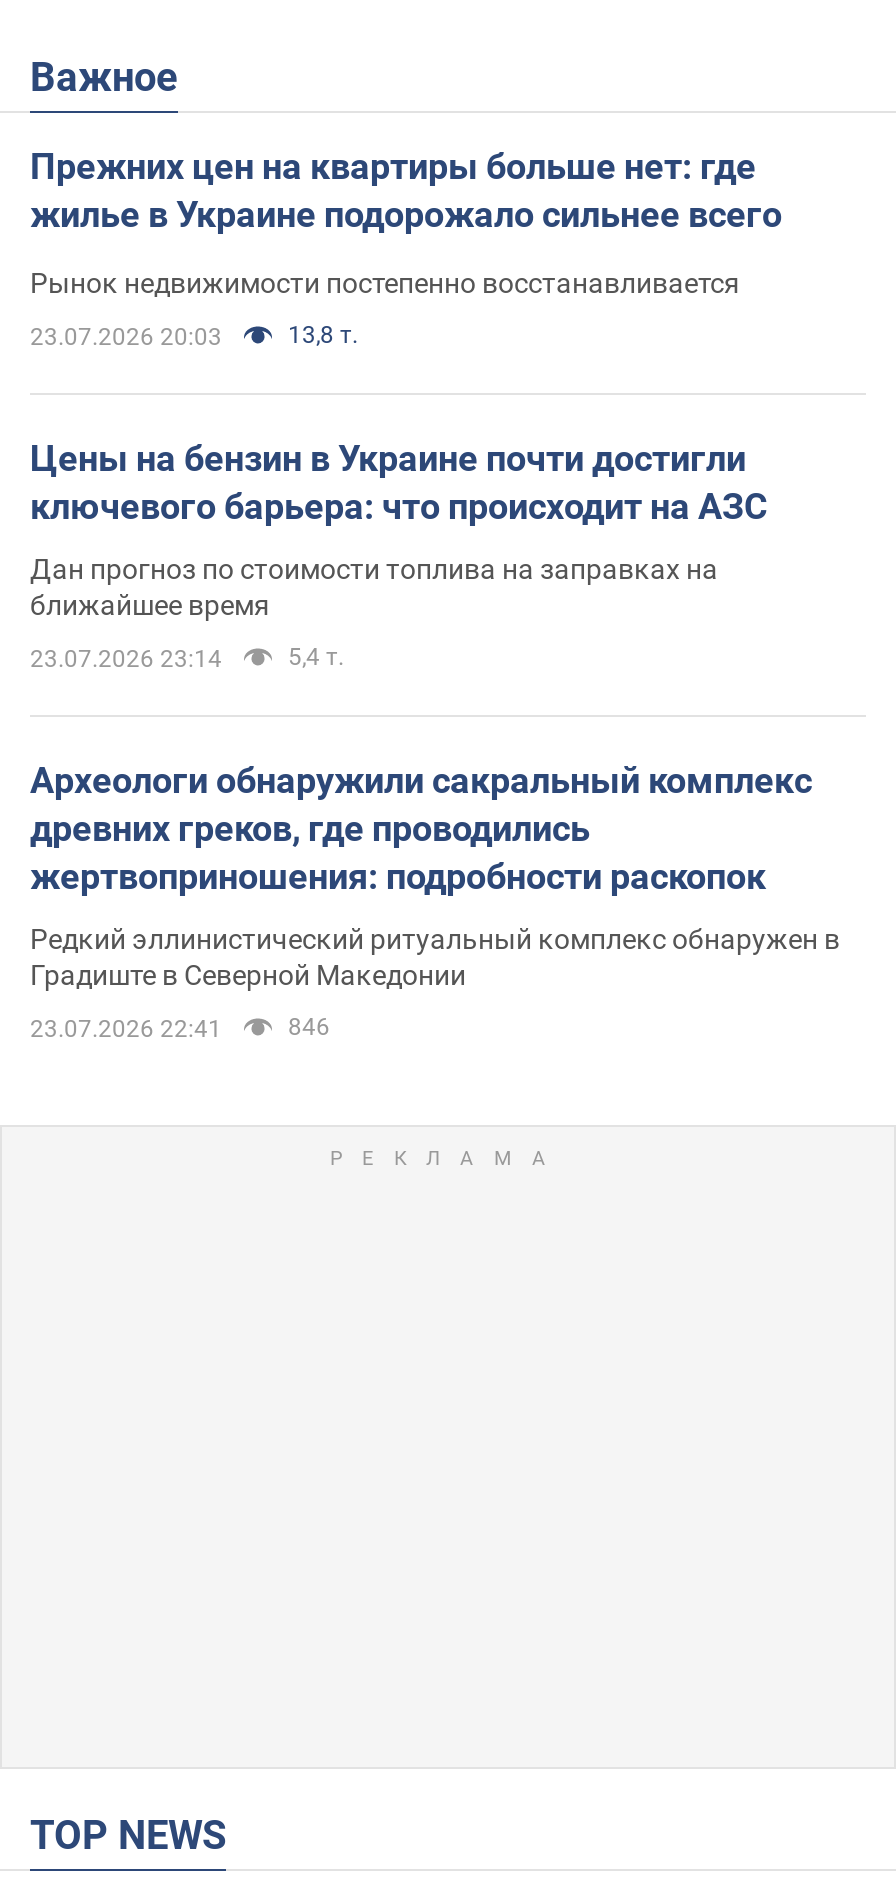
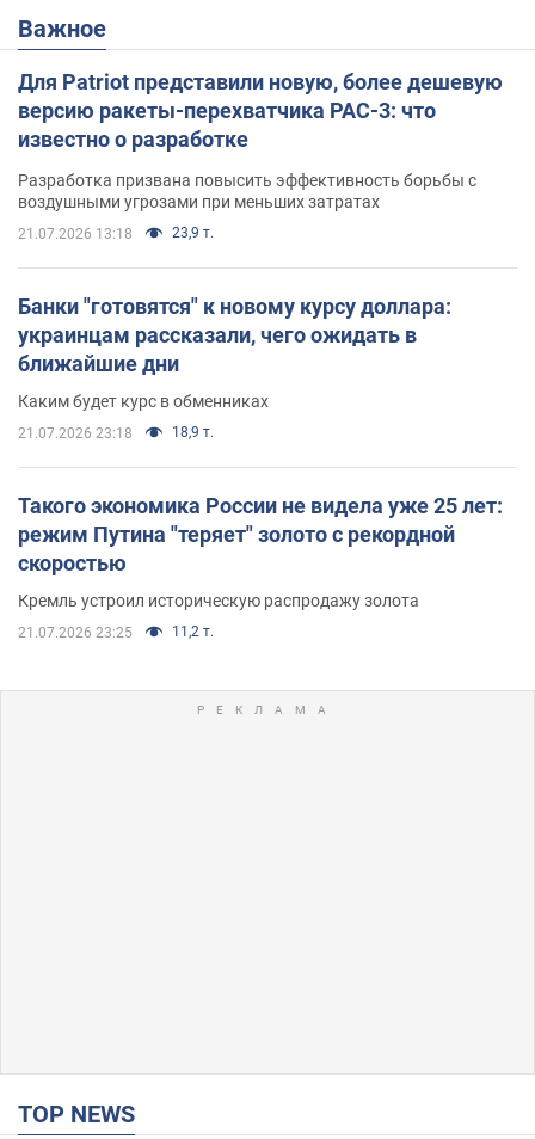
- Прежних цен на квартиры больше нет: где
- жилье в Украине подорожало сильнее всего
+ Для Patriot представили новую, более дешевую
+ версию ракеты-перехватчика PAC-3: что
+ известно о разработке

- Рынок недвижимости постепенно восстанавливается
+ Разработка призвана повысить эффективность борьбы с
+ воздушными угрозами при меньших затратах

- 23.07.2026 20:03
- 13,8 т.
+ 21.07.2026 13:18
+ 23,9 т.

- Цены на бензин в Украине почти достигли
- ключевого барьера: что происходит на АЗС
+ Банки "готовятся" к новому курсу доллара:
+ украинцам рассказали, чего ожидать в
+ ближайшие дни

- Дан прогноз по стоимости топлива на заправках на
- ближайшее время
+ Каким будет курс в обменниках

- 23.07.2026 23:14
- 5,4 т.
+ 21.07.2026 23:18
+ 18,9 т.

- Археологи обнаружили сакральный комплекс
- древних греков, где проводились
- жертвоприношения: подробности раскопок
+ Такого экономика России не видела уже 25 лет:
+ режим Путина "теряет" золото с рекордной
+ скоростью

- Редкий эллинистический ритуальный комплекс обнаружен в
- Градиште в Северной Македонии
+ Кремль устроил историческую распродажу золота

- 23.07.2026 22:41
- 846
+ 21.07.2026 23:25
+ 11,2 т.
